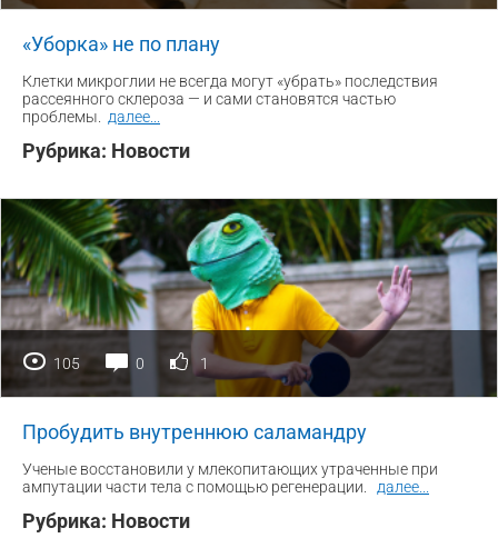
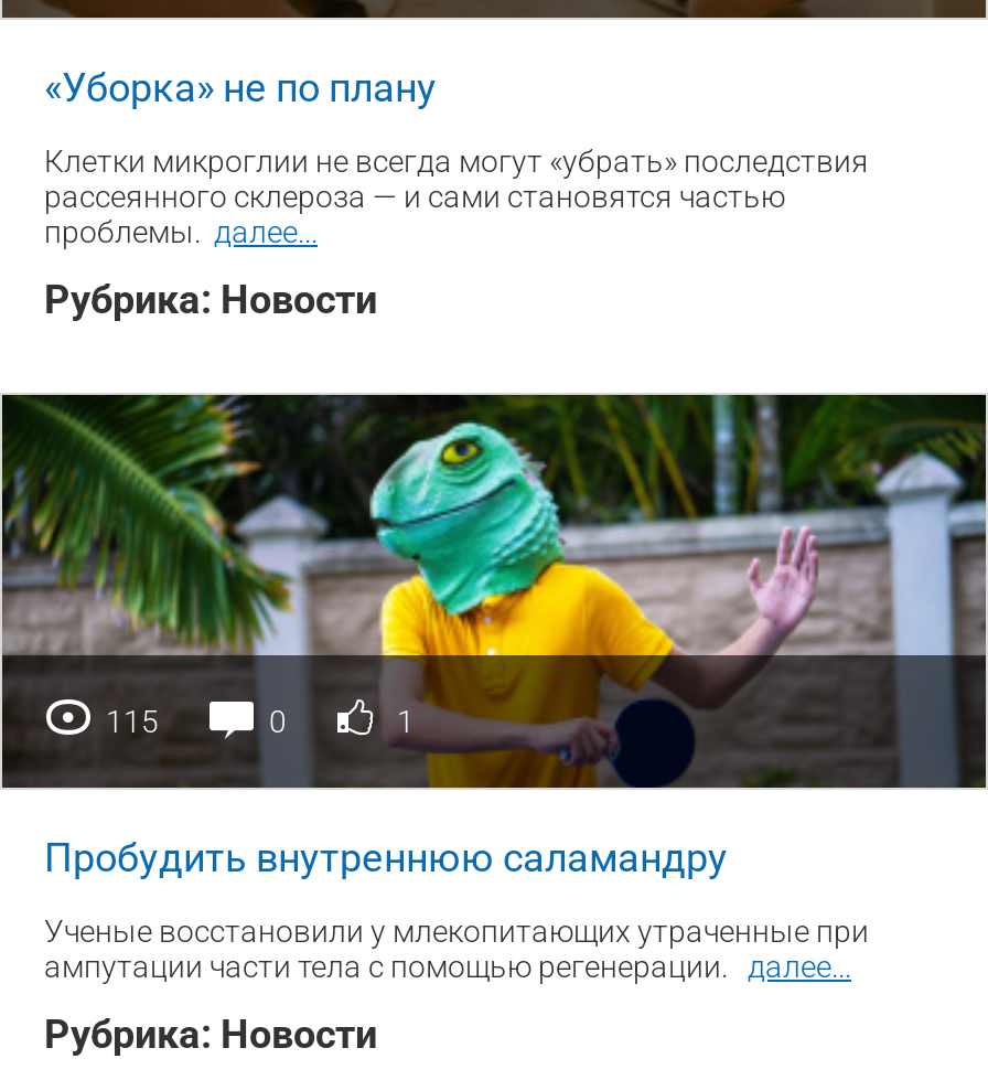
- 105
+ 115
